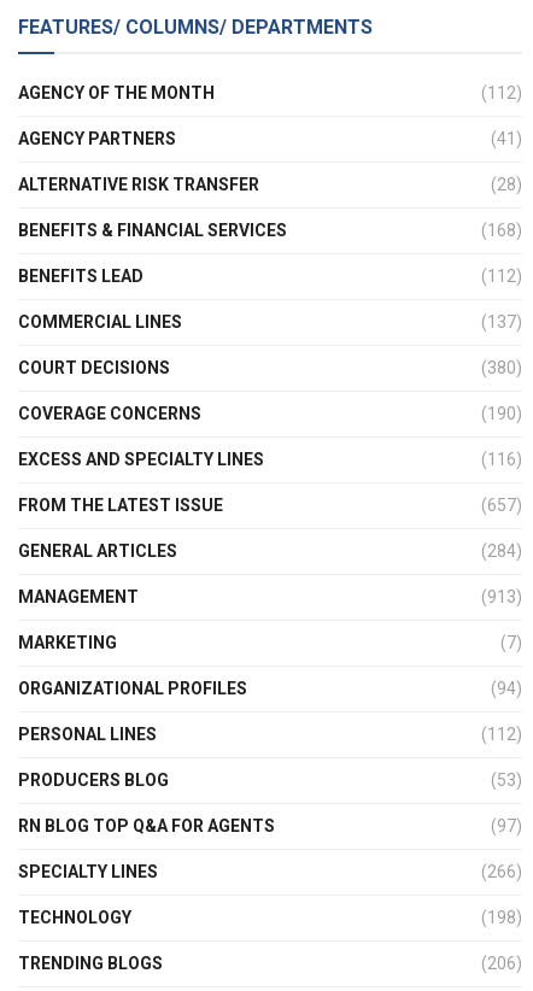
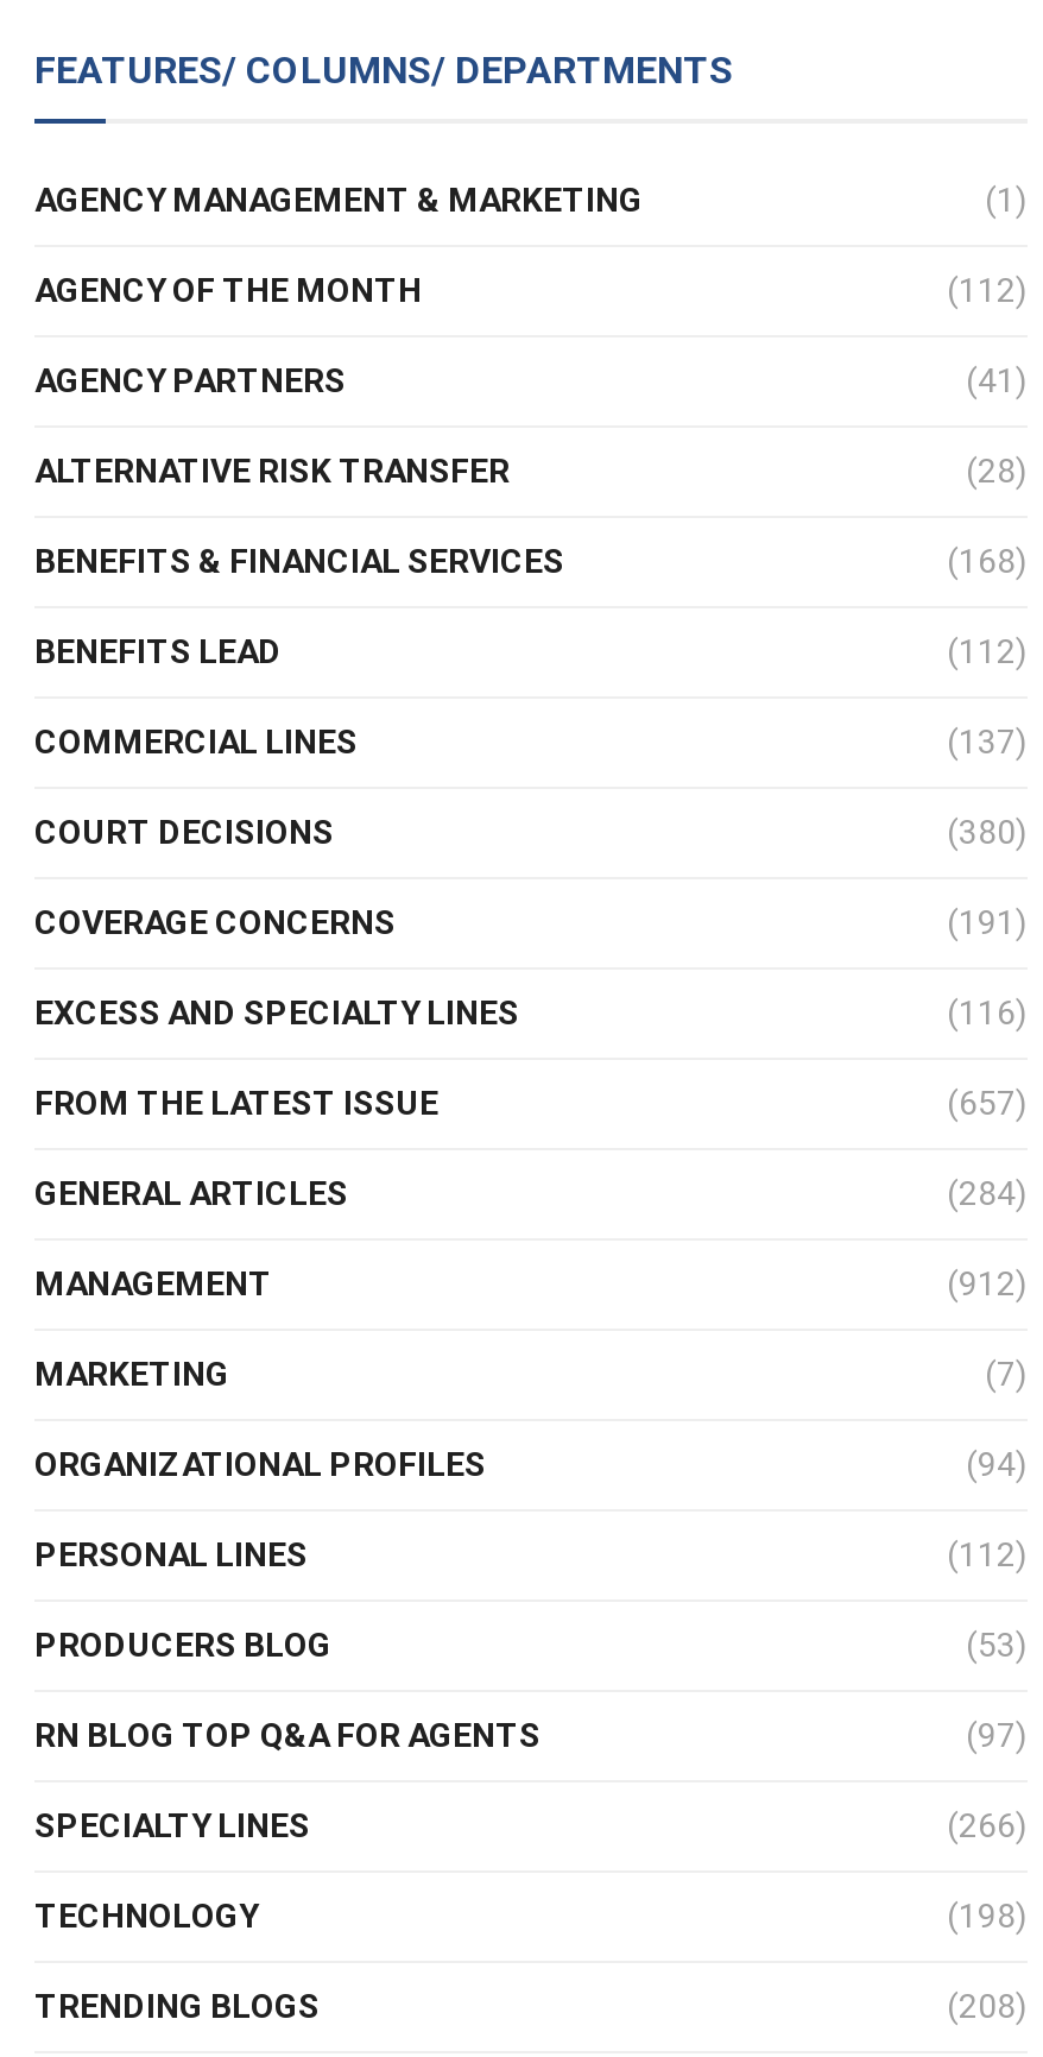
+ AGENCY MANAGEMENT & MARKETING
+ (1)

- (190)
+ (191)

- (913)
+ (912)

- (206)
+ (208)
